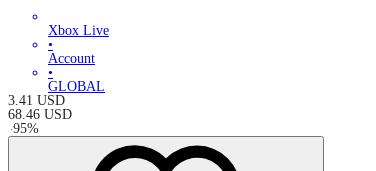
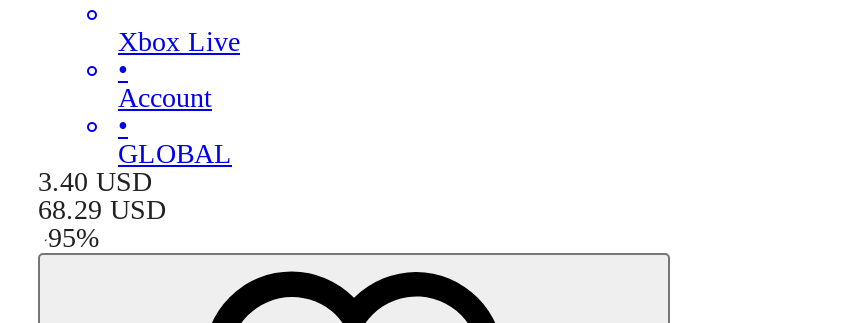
- 3.41 USD
+ 3.40 USD

- 68.46 USD
+ 68.29 USD
